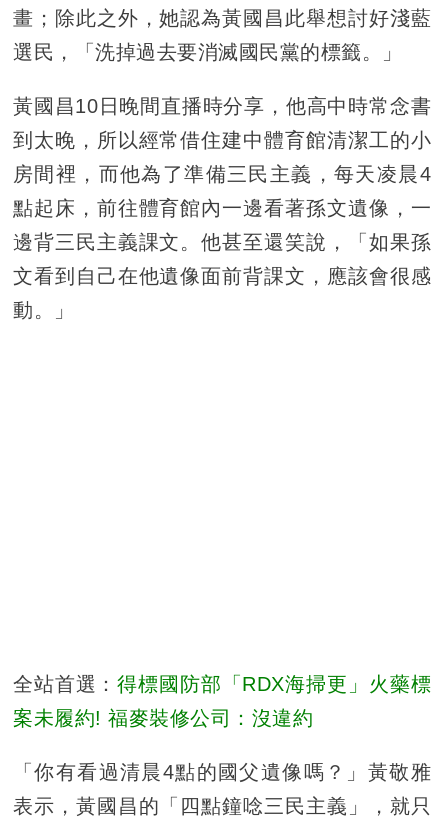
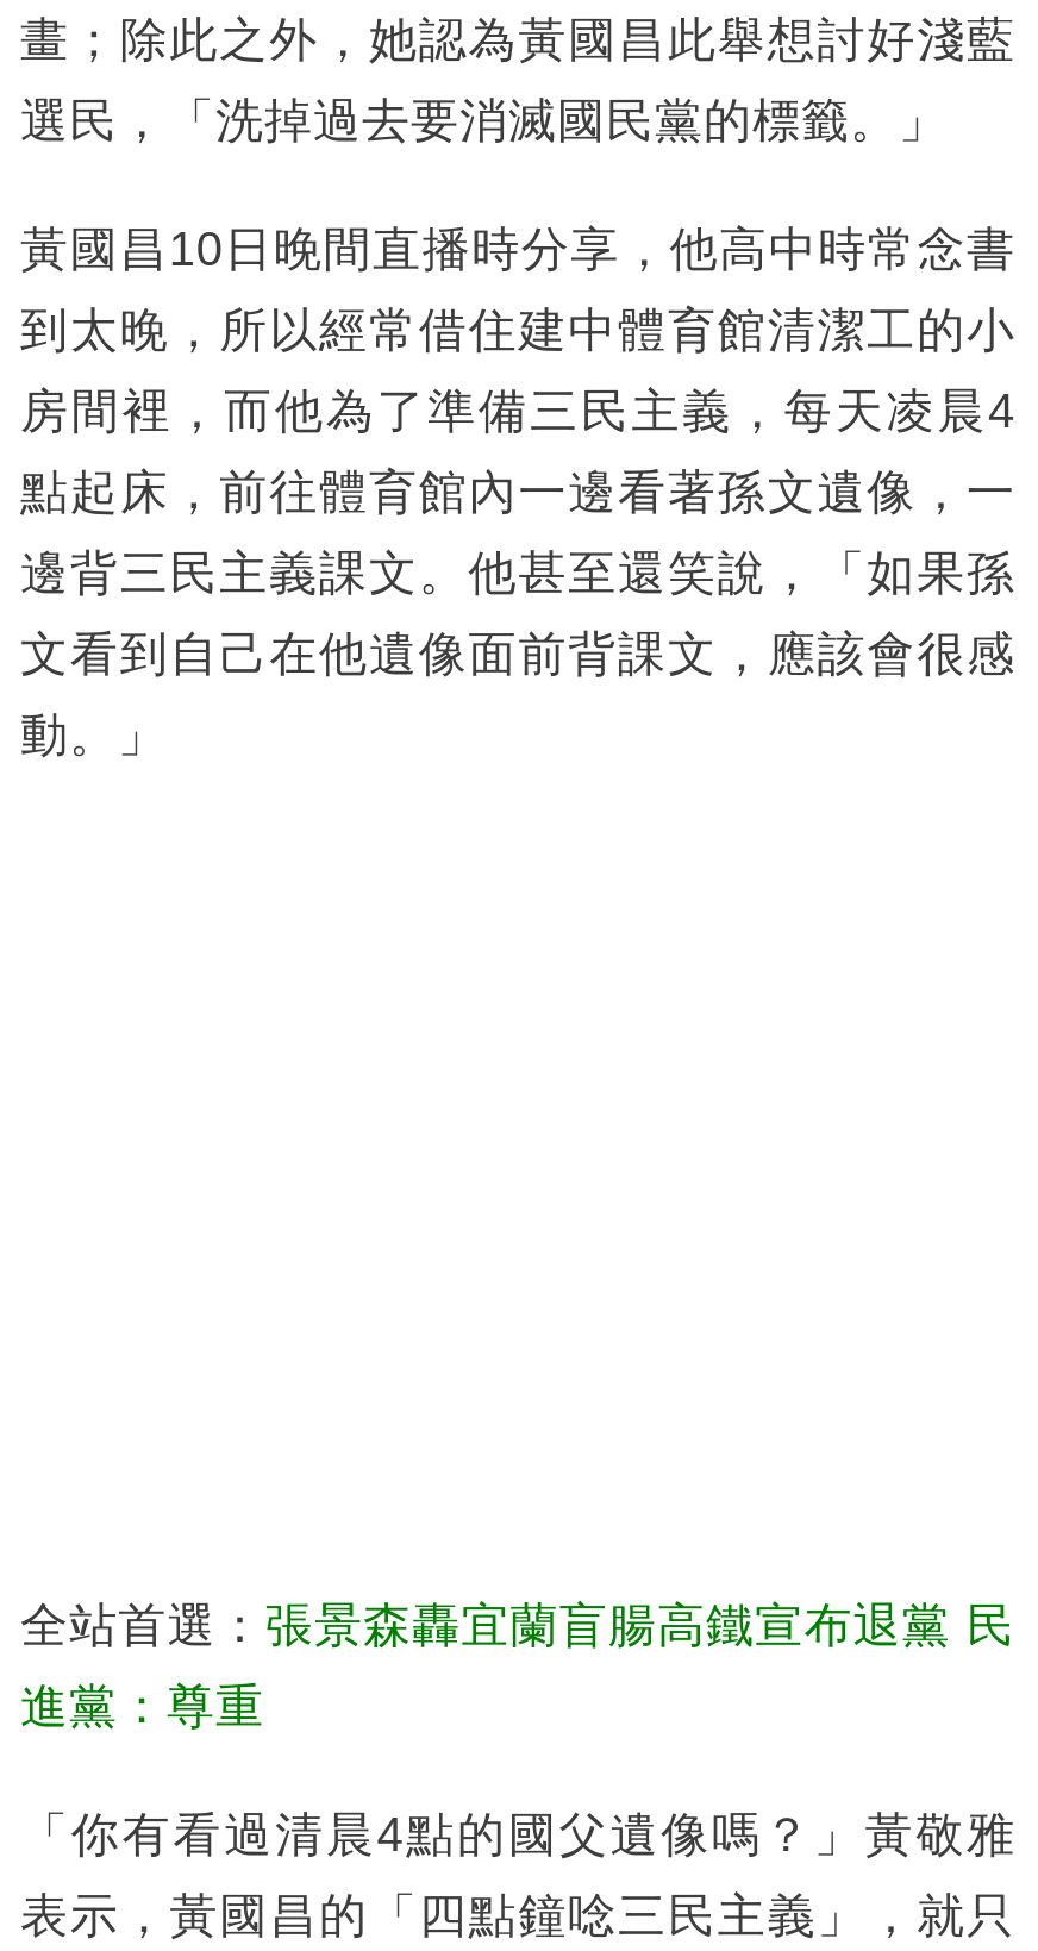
- 全站首選：得標國防部「RDX海掃更」火藥標
+ 全站首選：張景森轟宜蘭盲腸高鐵宣布退黨 民

- 案未履約! 福麥裝修公司：沒違約
+ 進黨：尊重
